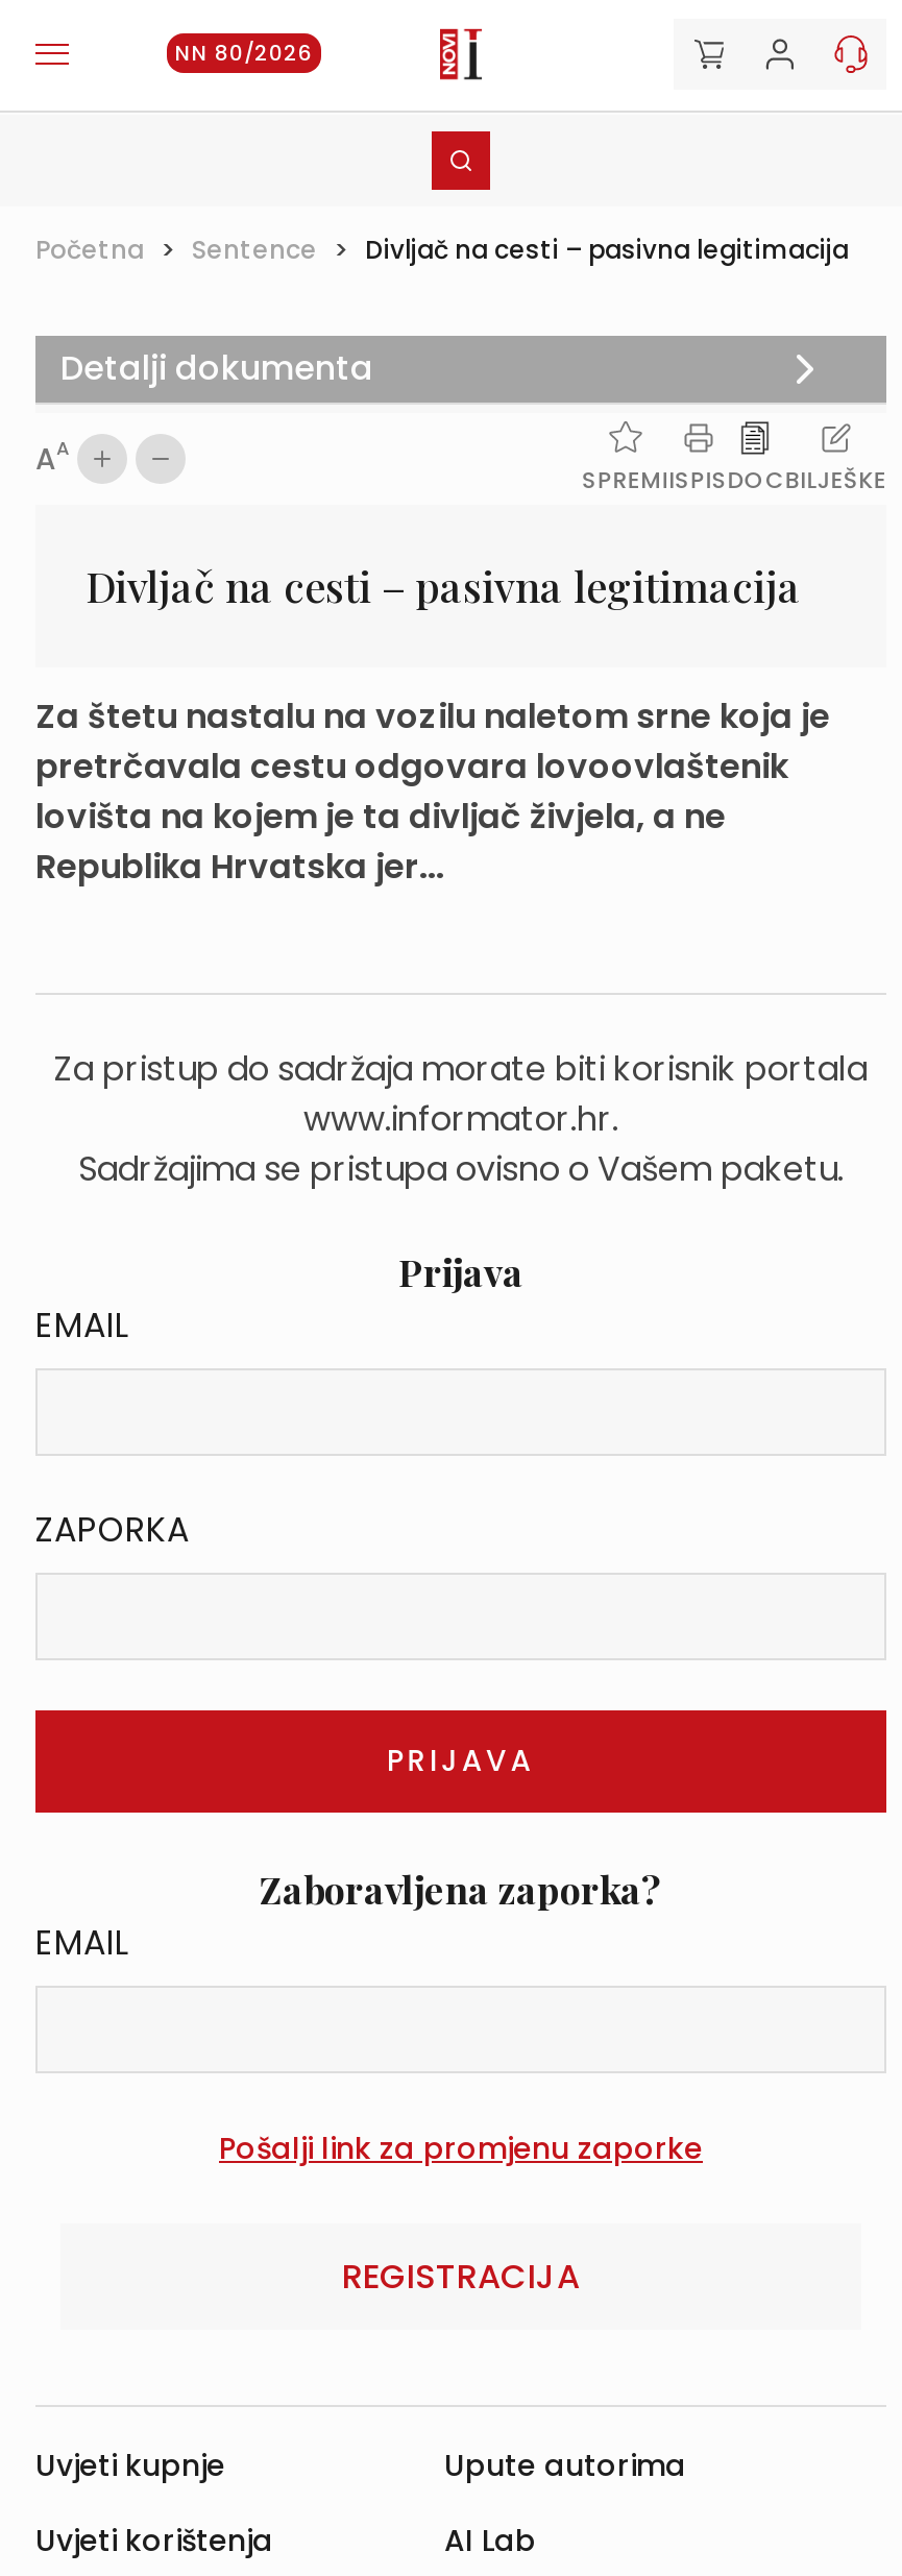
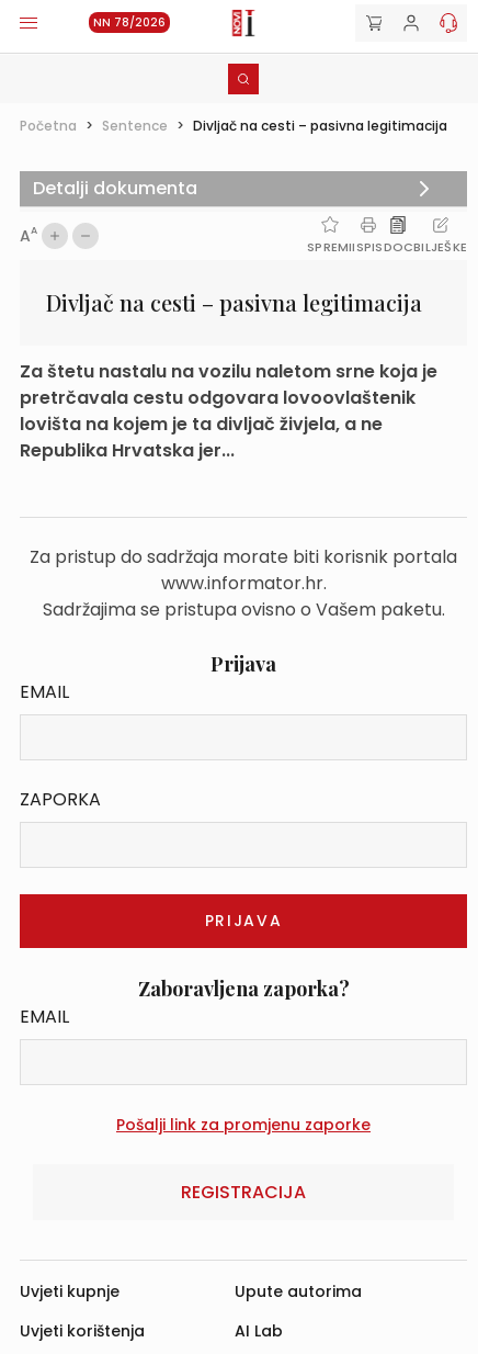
- NN 80/2026
+ NN 78/2026
